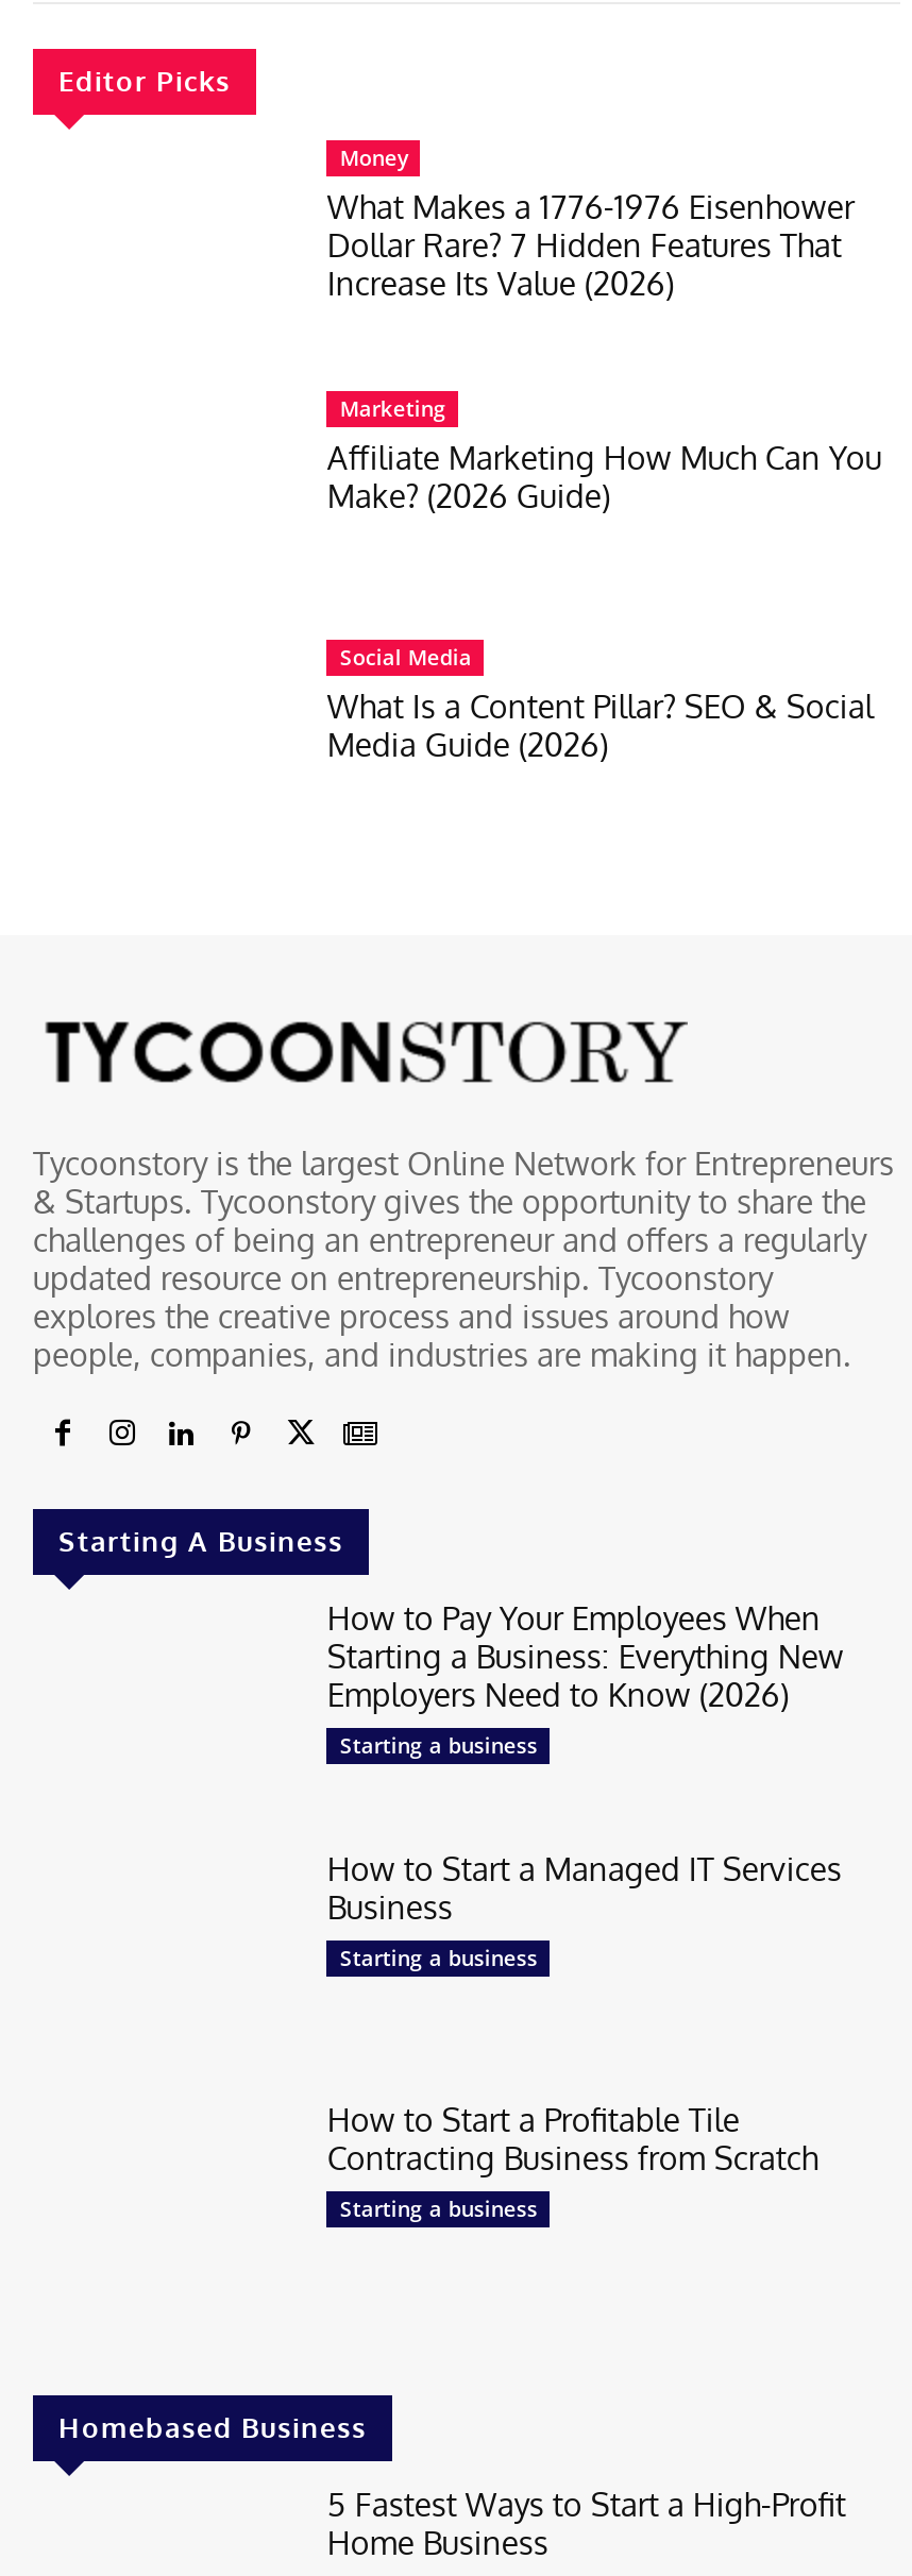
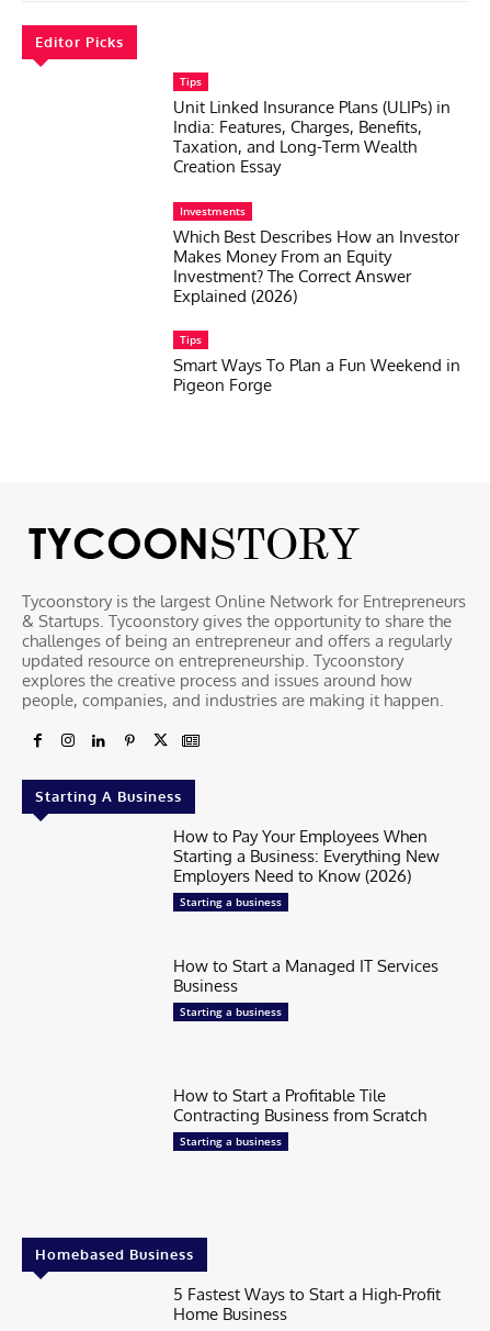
- Money
- What Makes a 1776-1976 Eisenhower
- Dollar Rare? 7 Hidden Features That
- Increase Its Value (2026)
+ Tips
+ Unit Linked Insurance Plans (ULIPs) in
+ India: Features, Charges, Benefits,
+ Taxation, and Long-Term Wealth
+ Creation Essay

- Marketing
- Affiliate Marketing How Much Can You
- Make? (2026 Guide)
+ Investments
+ Which Best Describes How an Investor
+ Makes Money From an Equity
+ Investment? The Correct Answer
+ Explained (2026)

- Social Media
- What Is a Content Pillar? SEO & Social
- Media Guide (2026)
+ Tips
+ Smart Ways To Plan a Fun Weekend in
+ Pigeon Forge
